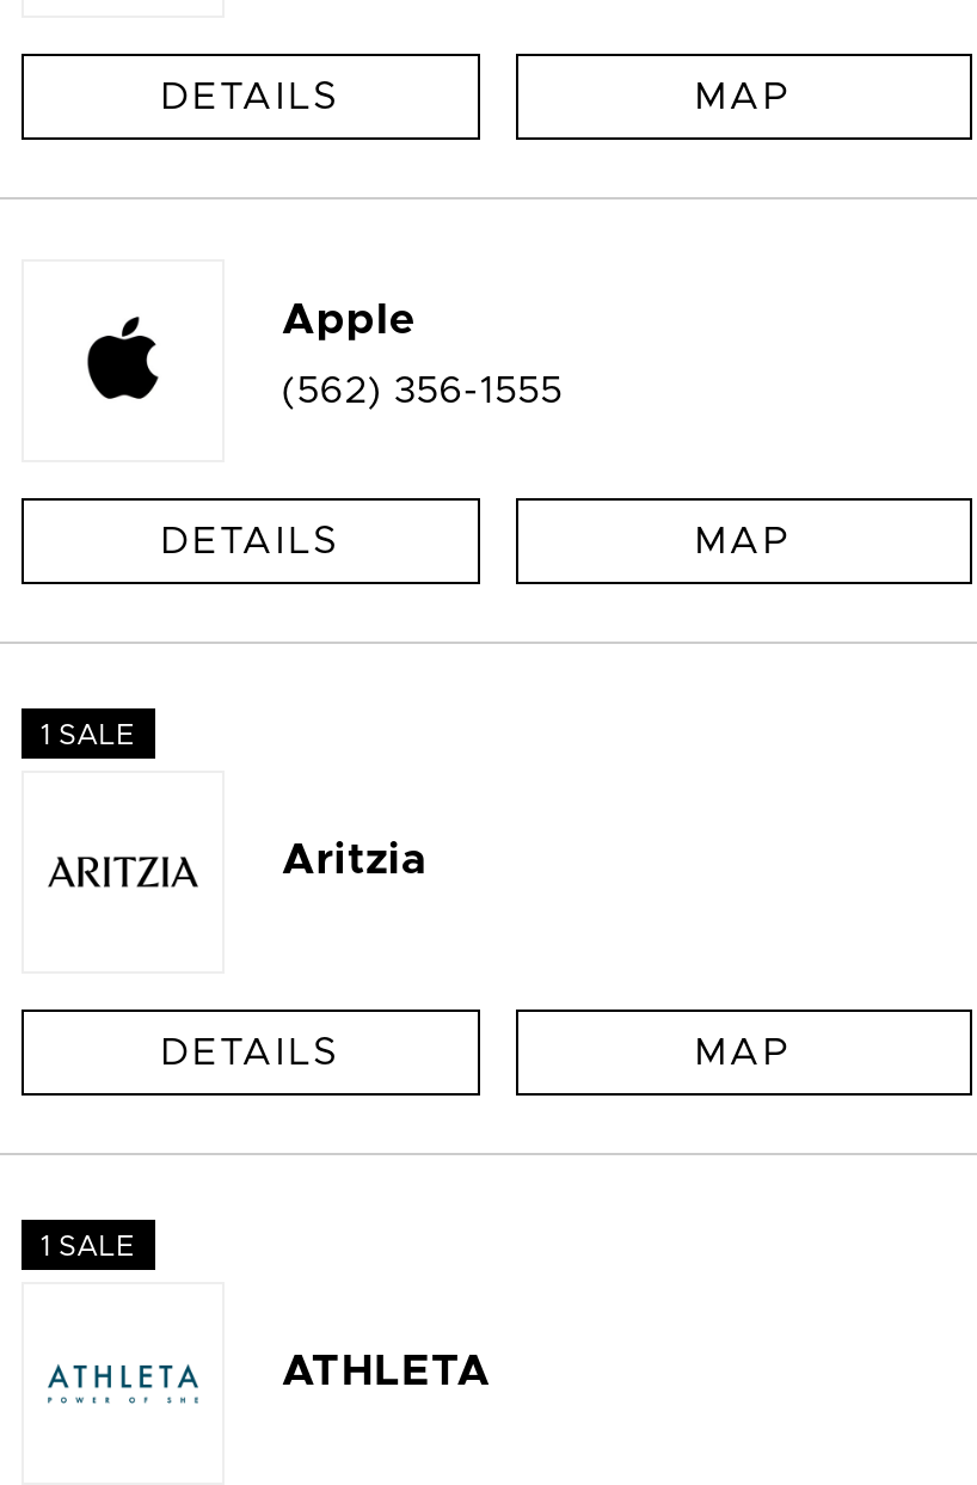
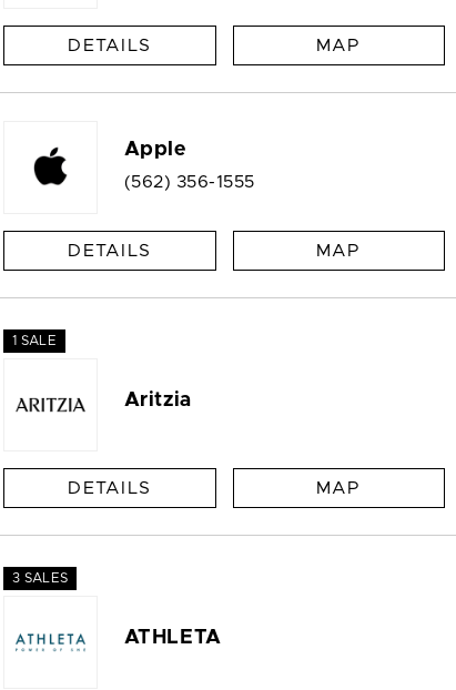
- 1 SALE
+ 3 SALES
